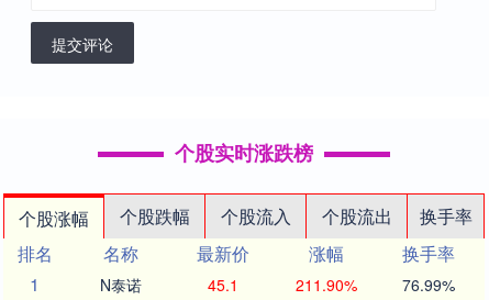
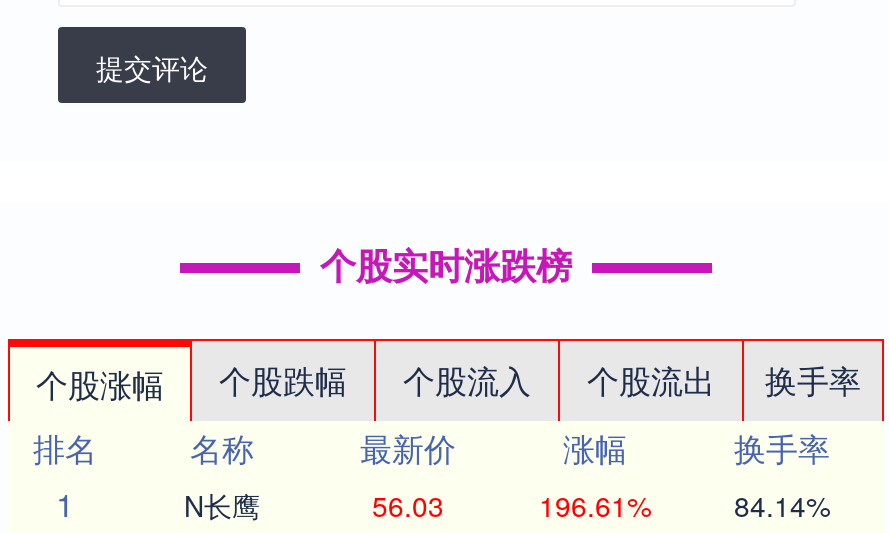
- N泰诺
+ N长鹰

- 45.1
+ 56.03

- 211.90%
+ 196.61%

- 76.99%
+ 84.14%
